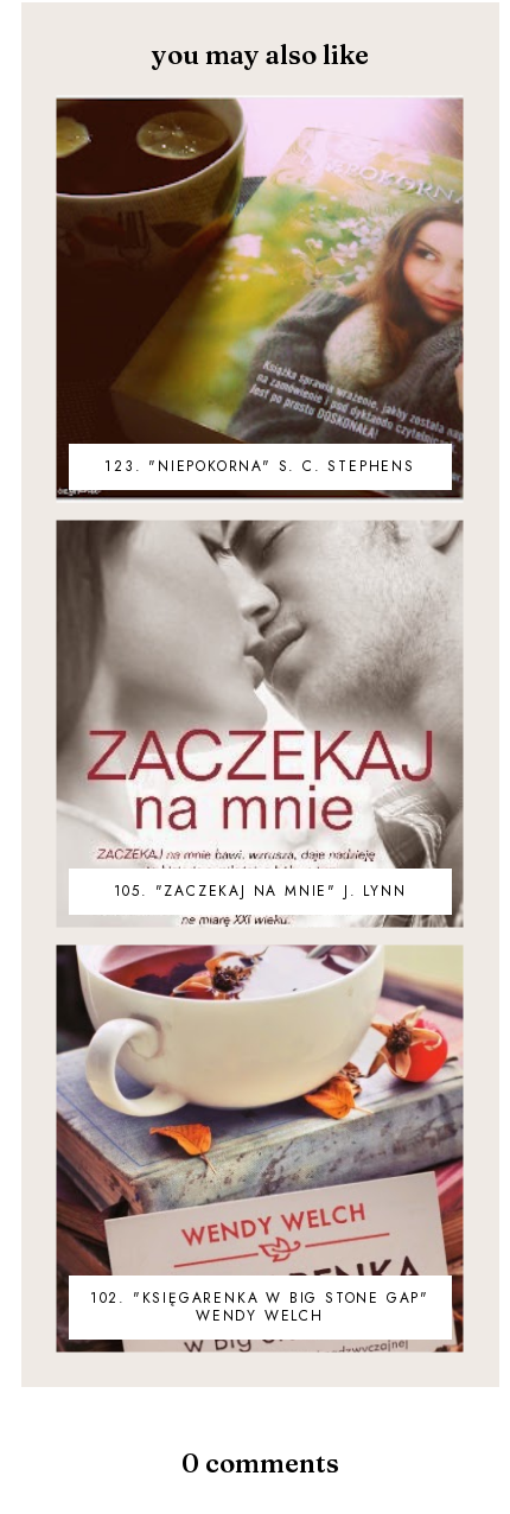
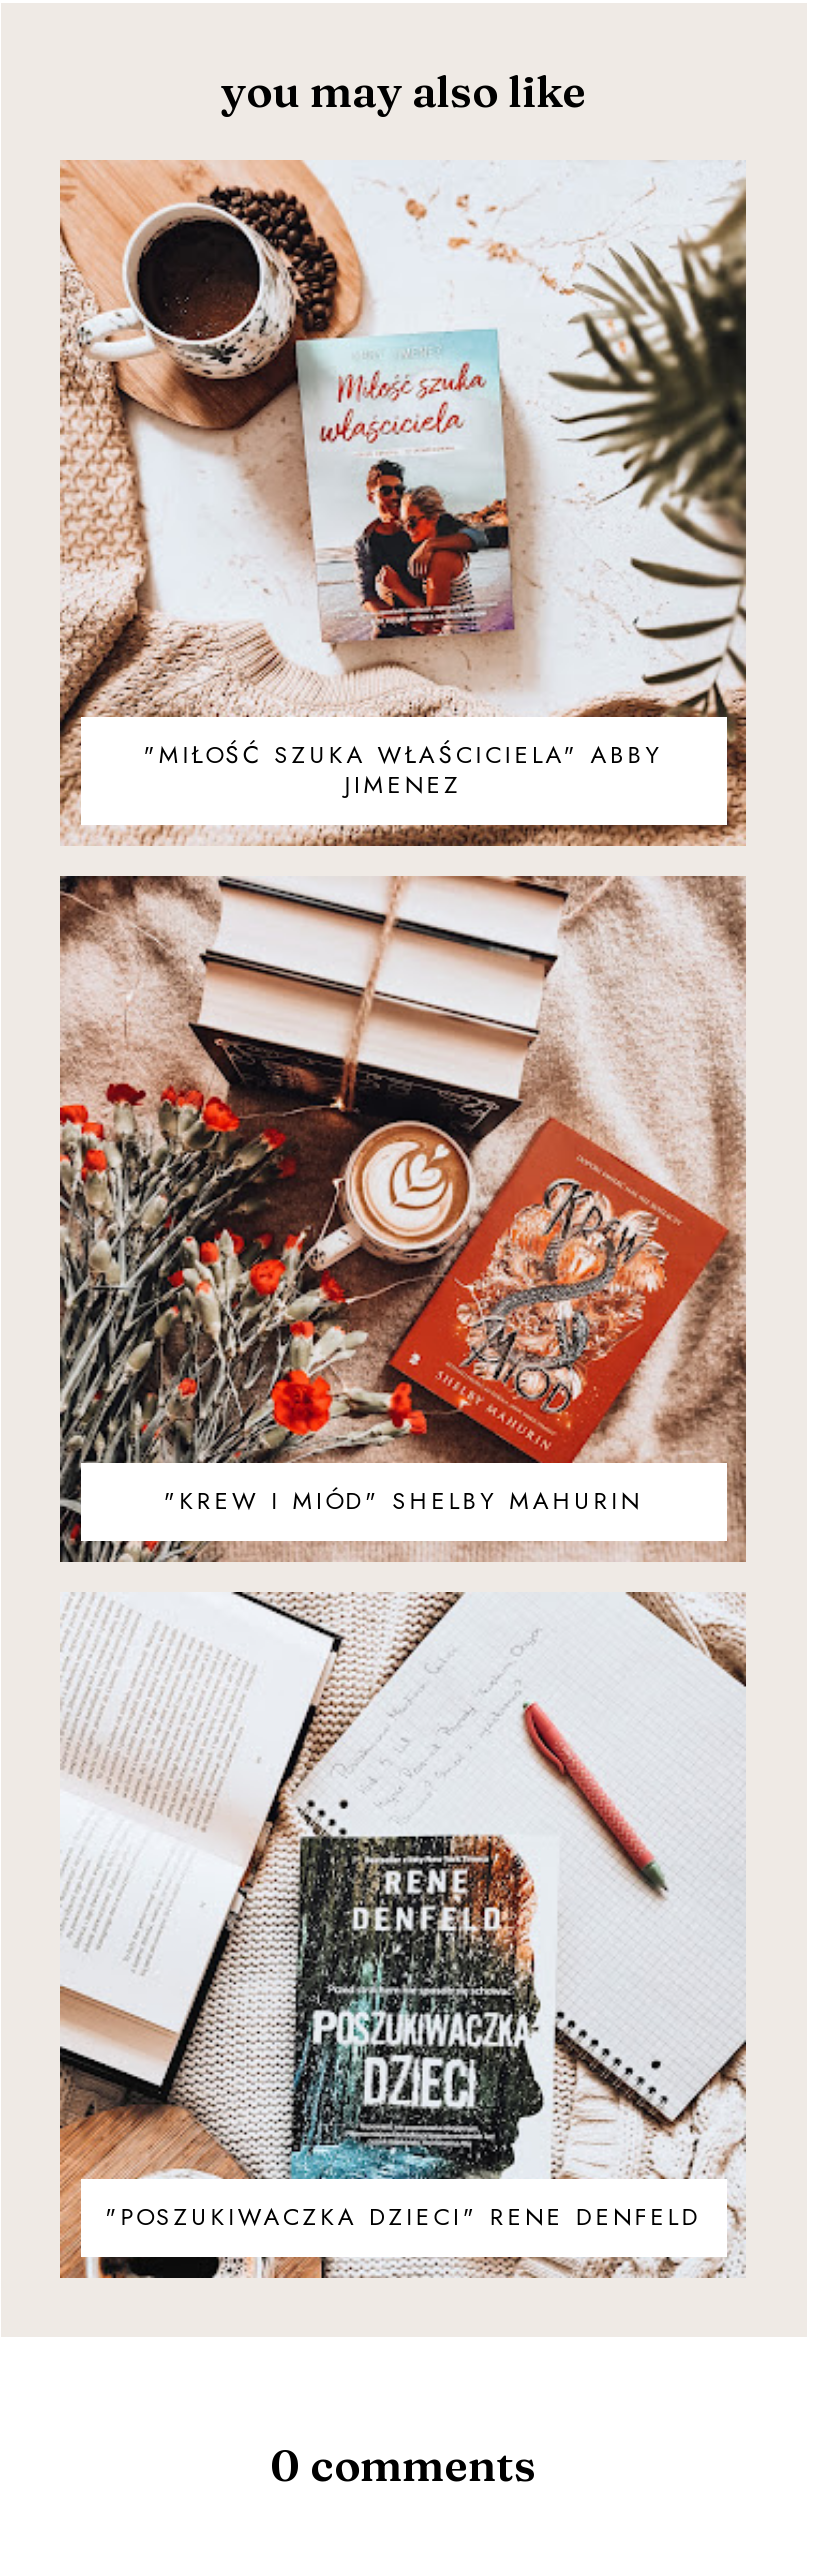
- [image]
- 123. "NIEPOKORNA" S. C. STEPHENS
+ [image]
+ "MIŁOŚĆ SZUKA WŁAŚCICIELA" ABBY
+ JIMENEZ

- [image]
- 105. "ZACZEKAJ NA MNIE" J. LYNN
+ [image]
+ "KREW I MIÓD" SHELBY MAHURIN

- [image]
- 102. "KSIĘGARENKA W BIG STONE GAP"
- WENDY WELCH
+ [image]
+ "POSZUKIWACZKA DZIECI" RENE DENFELD
